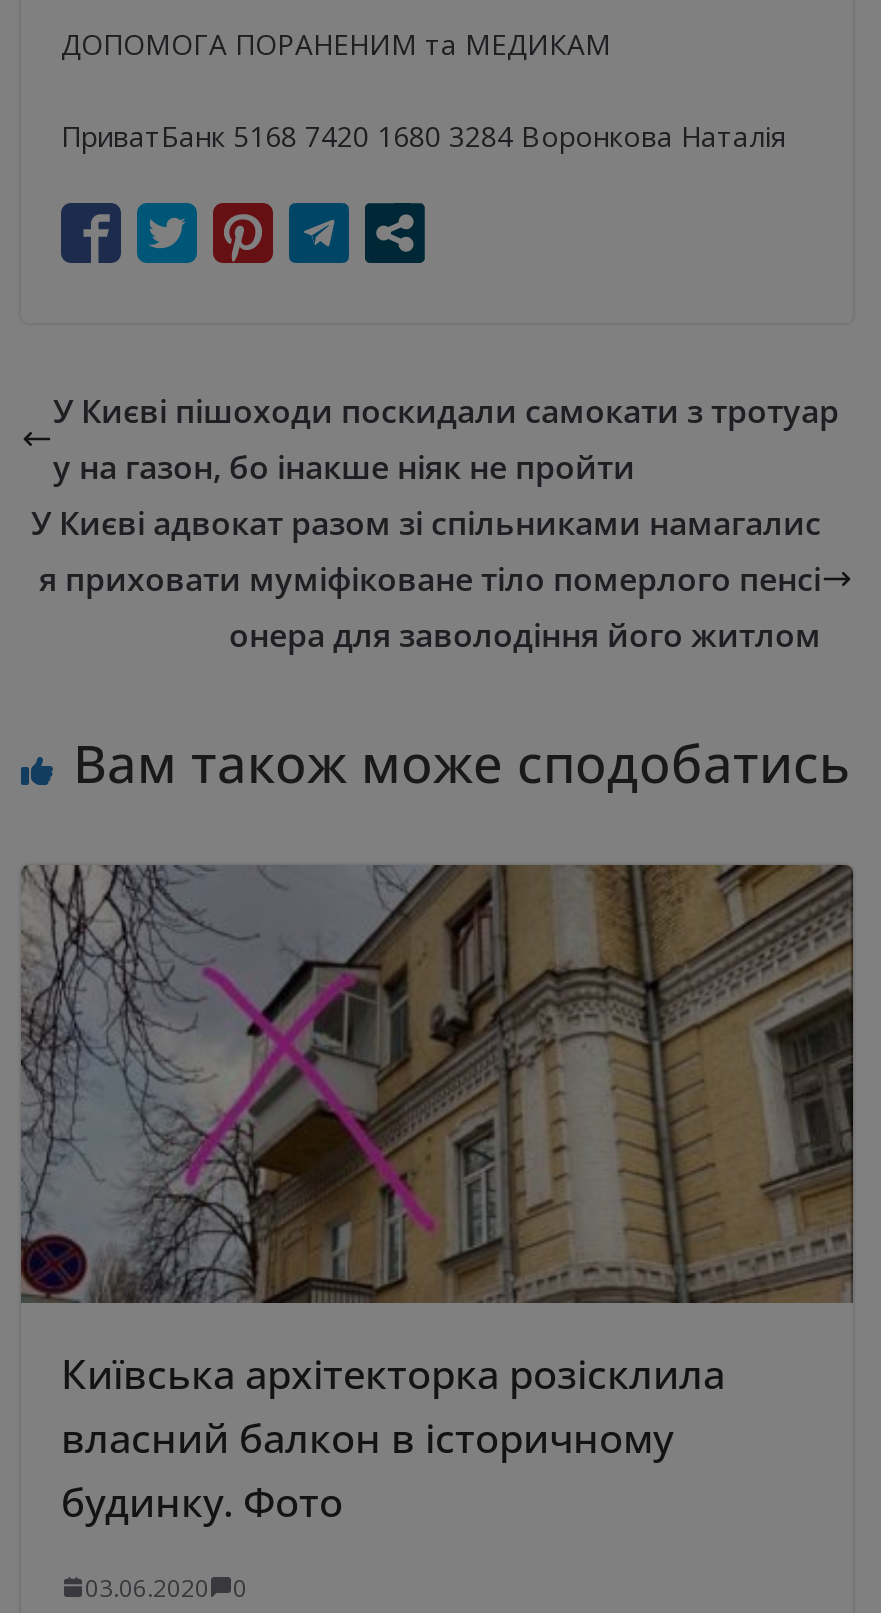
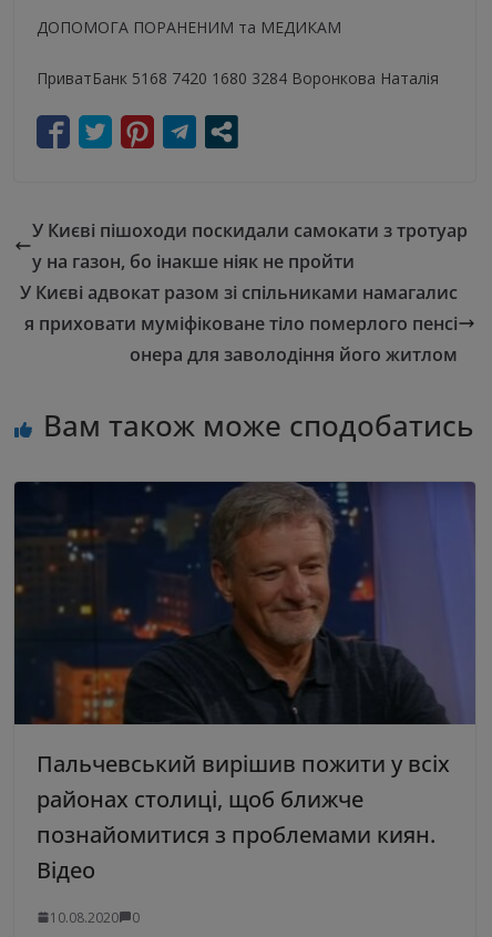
- [image]
- Київська архітекторка розісклила
- власний балкон в історичному
- будинку. Фото
+ [image]
+ Пальчевський вирішив пожити у всіх
+ районах столиці, щоб ближче
+ познайомитися з проблемами киян.
+ Відео

- 03.06.2020 0
+ 10.08.2020 0
